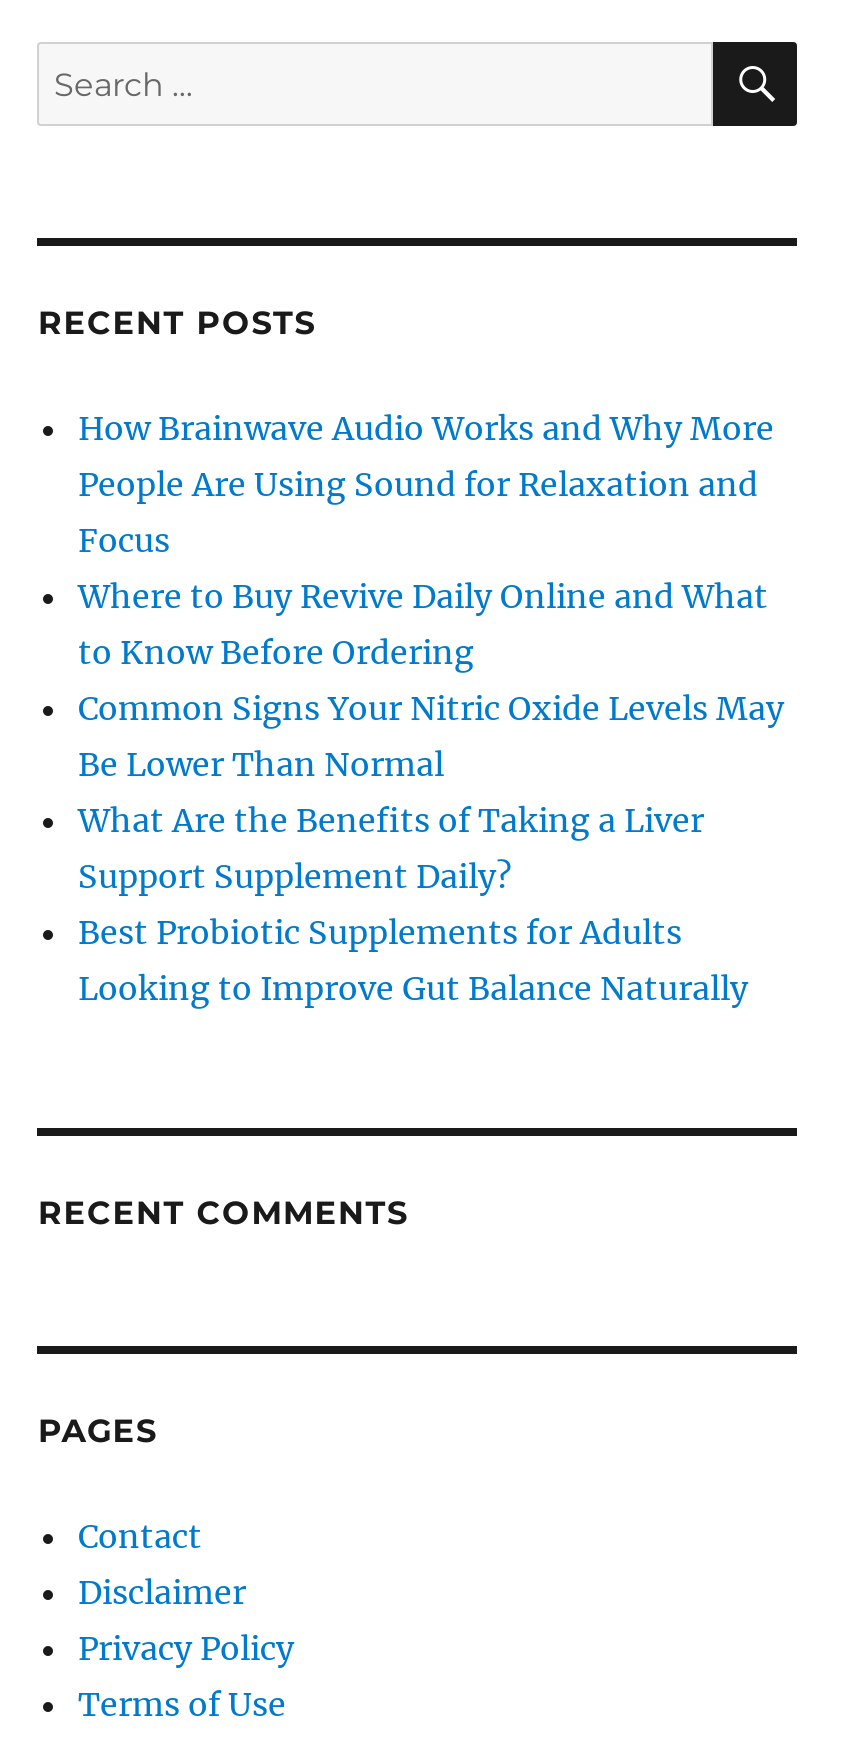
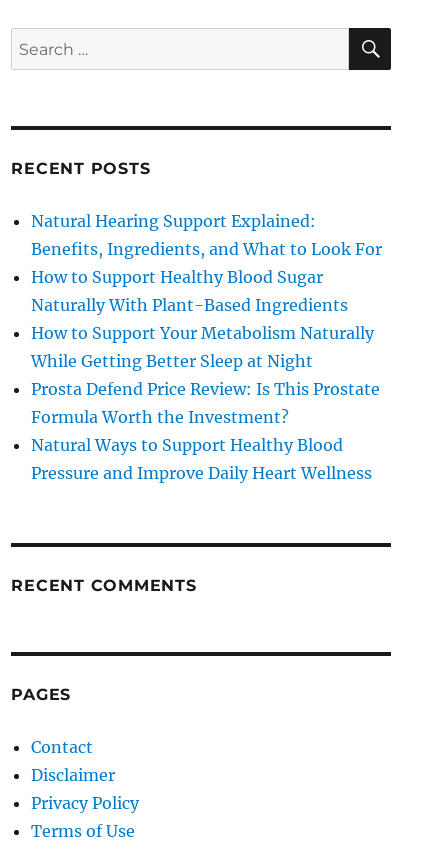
- How Brainwave Audio Works and Why More
- People Are Using Sound for Relaxation and
- Focus
- Where to Buy Revive Daily Online and What
- to Know Before Ordering
- Common Signs Your Nitric Oxide Levels May
- Be Lower Than Normal
- What Are the Benefits of Taking a Liver
- Support Supplement Daily?
- Best Probiotic Supplements for Adults
- Looking to Improve Gut Balance Naturally
+ Natural Hearing Support Explained:
+ Benefits, Ingredients, and What to Look For
+ How to Support Healthy Blood Sugar
+ Naturally With Plant-Based Ingredients
+ How to Support Your Metabolism Naturally
+ While Getting Better Sleep at Night
+ Prosta Defend Price Review: Is This Prostate
+ Formula Worth the Investment?
+ Natural Ways to Support Healthy Blood
+ Pressure and Improve Daily Heart Wellness
